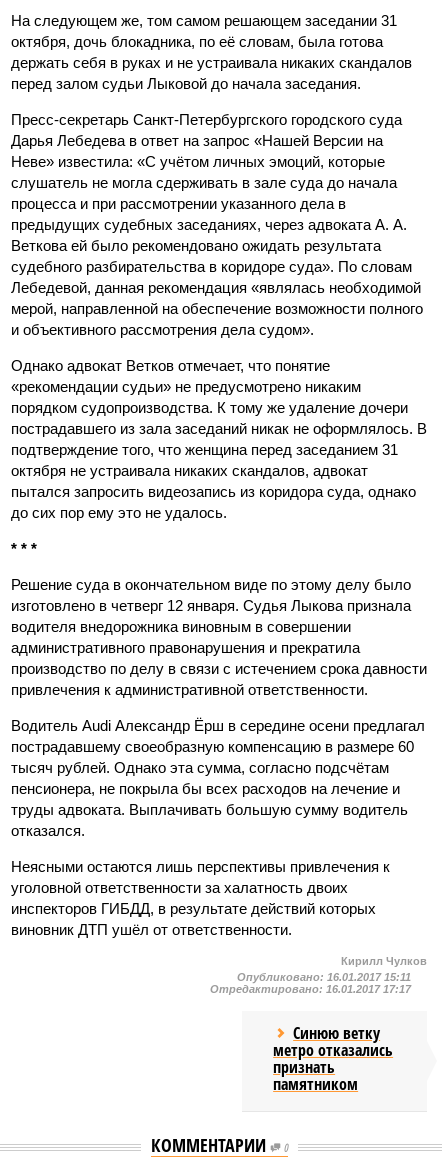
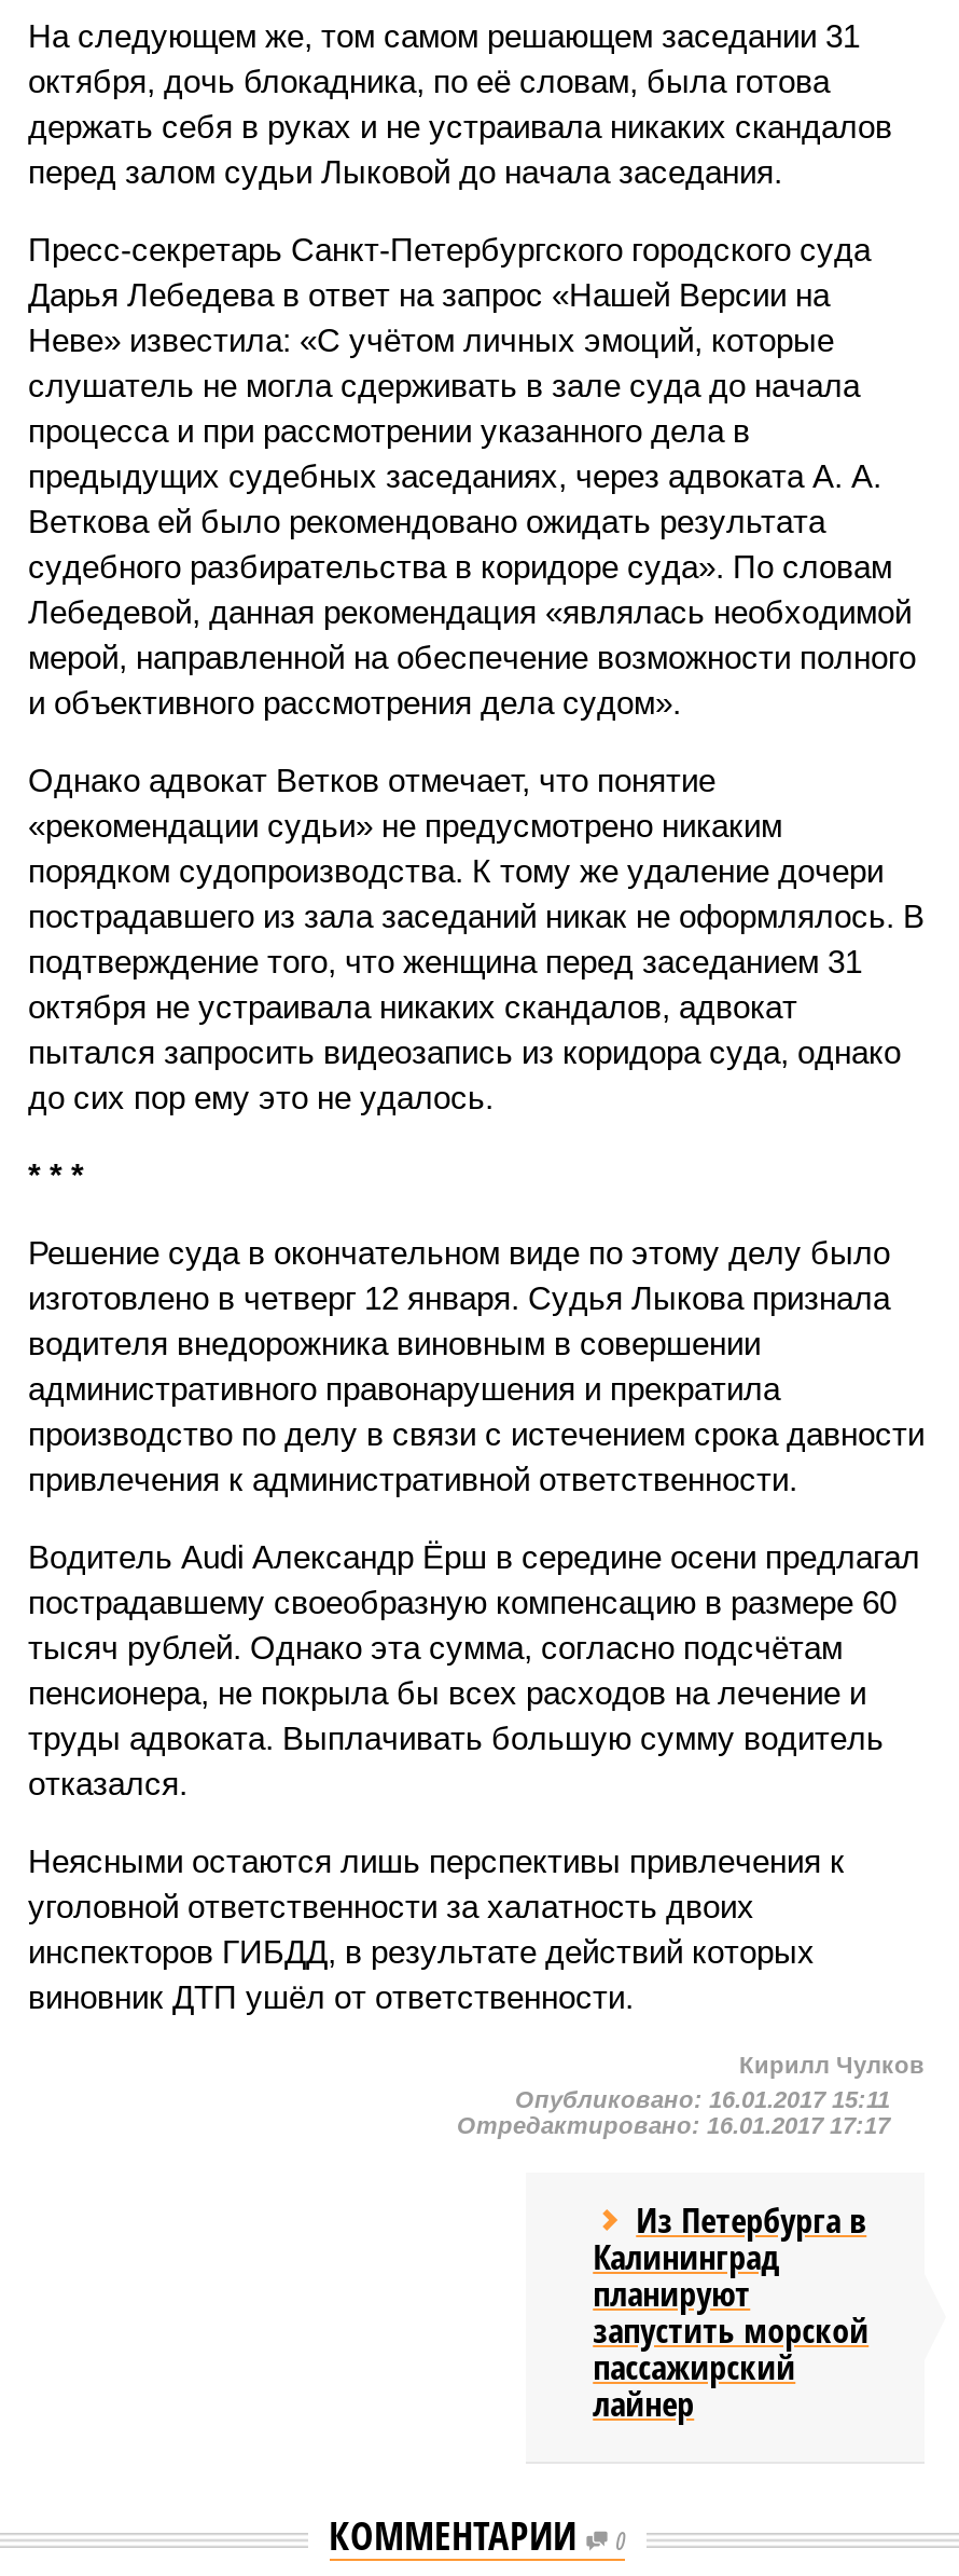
- Синюю ветку
- метро отказались
- признать
- памятником
+ Из Петербурга в
+ Калининград
+ планируют
+ запустить морской
+ пассажирский
+ лайнер
